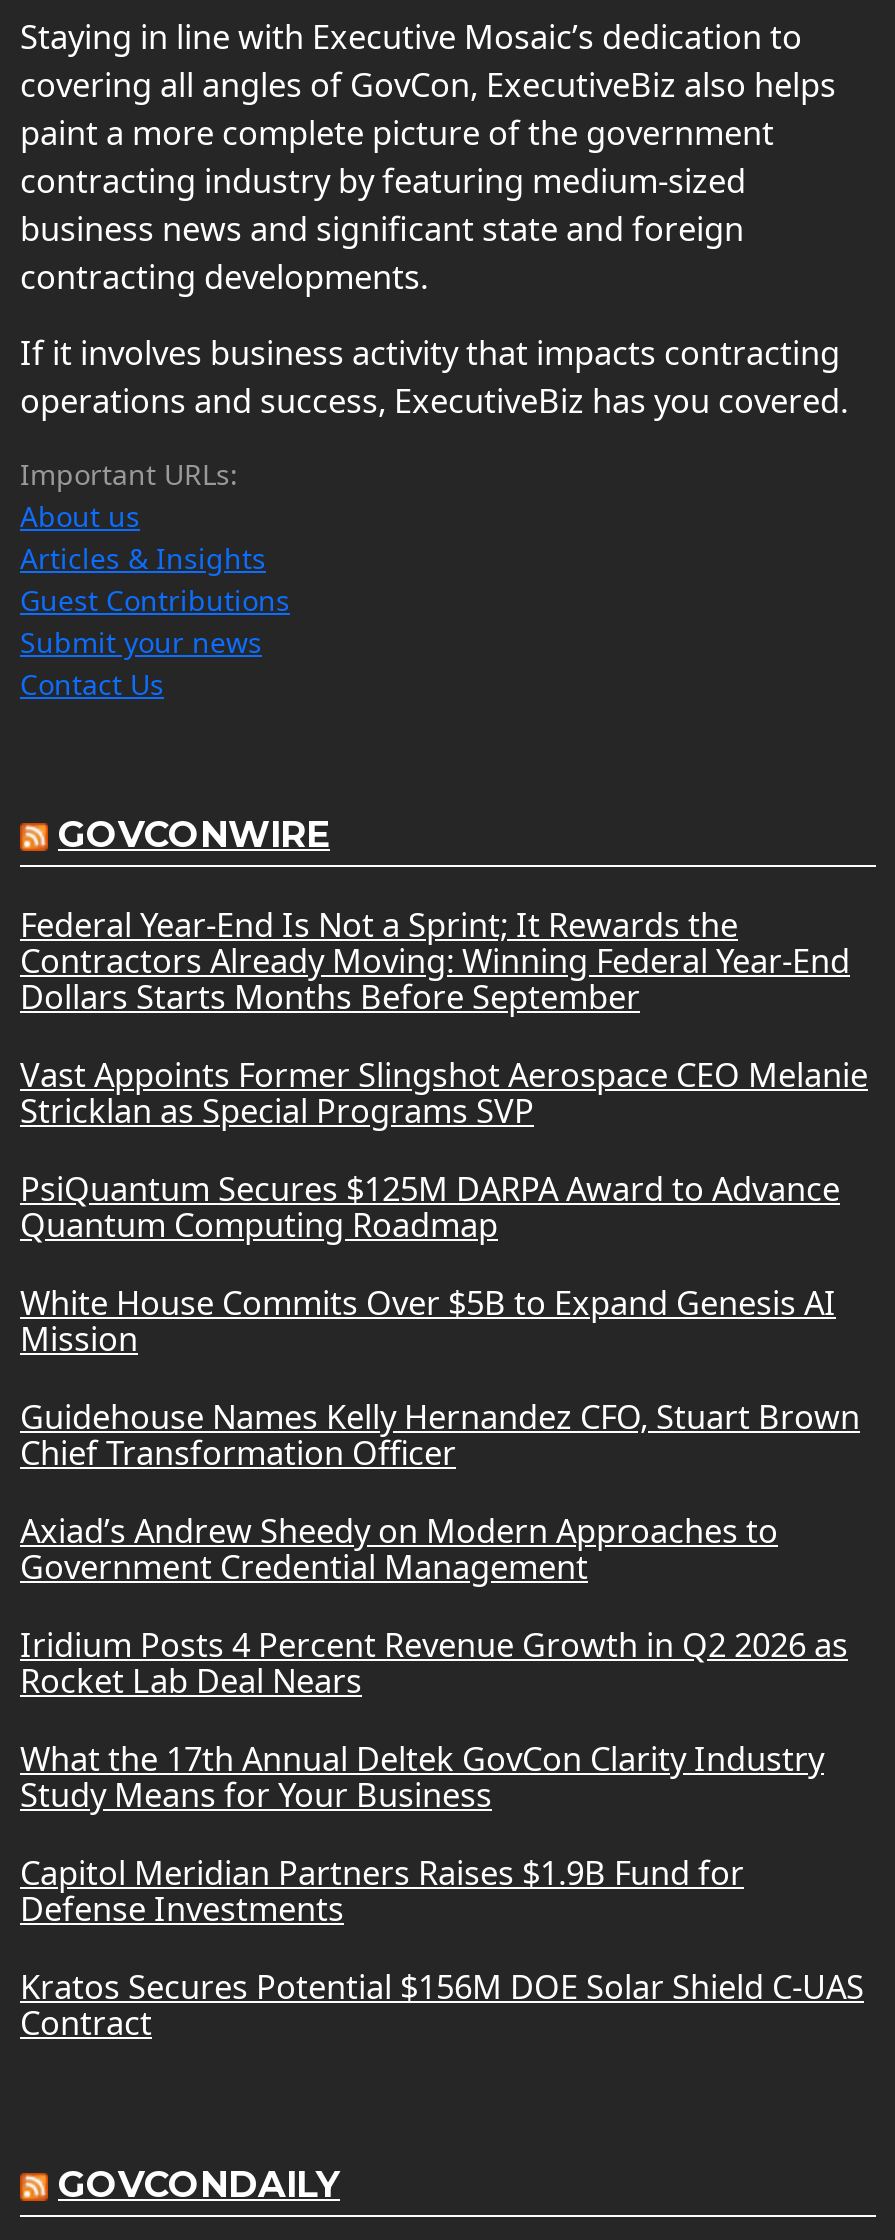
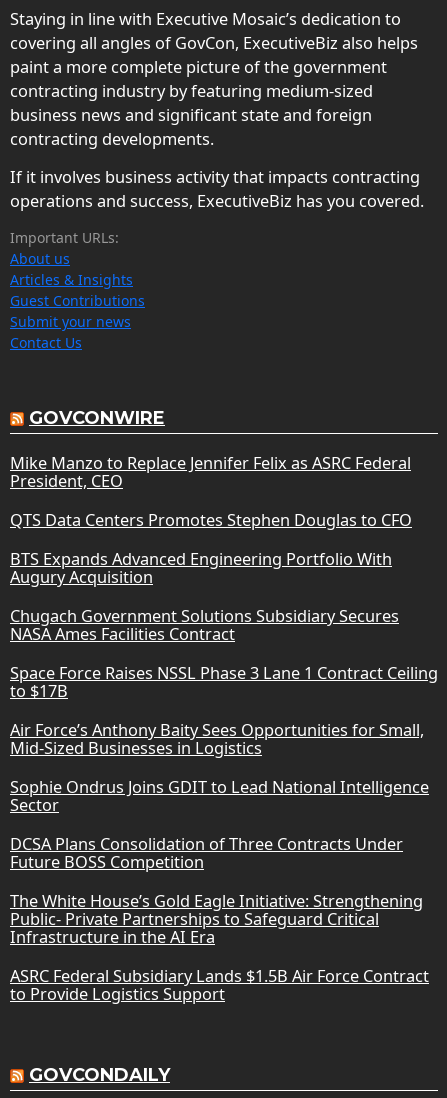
- Federal Year-End Is Not a Sprint; It Rewards the
- Contractors Already Moving: Winning Federal Year-End
- Dollars Starts Months Before September
+ Mike Manzo to Replace Jennifer Felix as ASRC Federal
+ President, CEO

- Vast Appoints Former Slingshot Aerospace CEO Melanie
- Stricklan as Special Programs SVP
+ QTS Data Centers Promotes Stephen Douglas to CFO

- PsiQuantum Secures $125M DARPA Award to Advance
- Quantum Computing Roadmap
+ BTS Expands Advanced Engineering Portfolio With
+ Augury Acquisition

- White House Commits Over $5B to Expand Genesis AI
- Mission
+ Chugach Government Solutions Subsidiary Secures
+ NASA Ames Facilities Contract

- Guidehouse Names Kelly Hernandez CFO, Stuart Brown
- Chief Transformation Officer
+ Space Force Raises NSSL Phase 3 Lane 1 Contract Ceiling
+ to $17B

- Axiad’s Andrew Sheedy on Modern Approaches to
- Government Credential Management
+ Air Force’s Anthony Baity Sees Opportunities for Small,
+ Mid-Sized Businesses in Logistics

- Iridium Posts 4 Percent Revenue Growth in Q2 2026 as
- Rocket Lab Deal Nears
+ Sophie Ondrus Joins GDIT to Lead National Intelligence
+ Sector

- What the 17th Annual Deltek GovCon Clarity Industry
- Study Means for Your Business
+ DCSA Plans Consolidation of Three Contracts Under
+ Future BOSS Competition

- Capitol Meridian Partners Raises $1.9B Fund for
- Defense Investments
+ The White House’s Gold Eagle Initiative: Strengthening
+ Public- Private Partnerships to Safeguard Critical
+ Infrastructure in the AI Era

- Kratos Secures Potential $156M DOE Solar Shield C-UAS
- Contract
+ ASRC Federal Subsidiary Lands $1.5B Air Force Contract
+ to Provide Logistics Support
